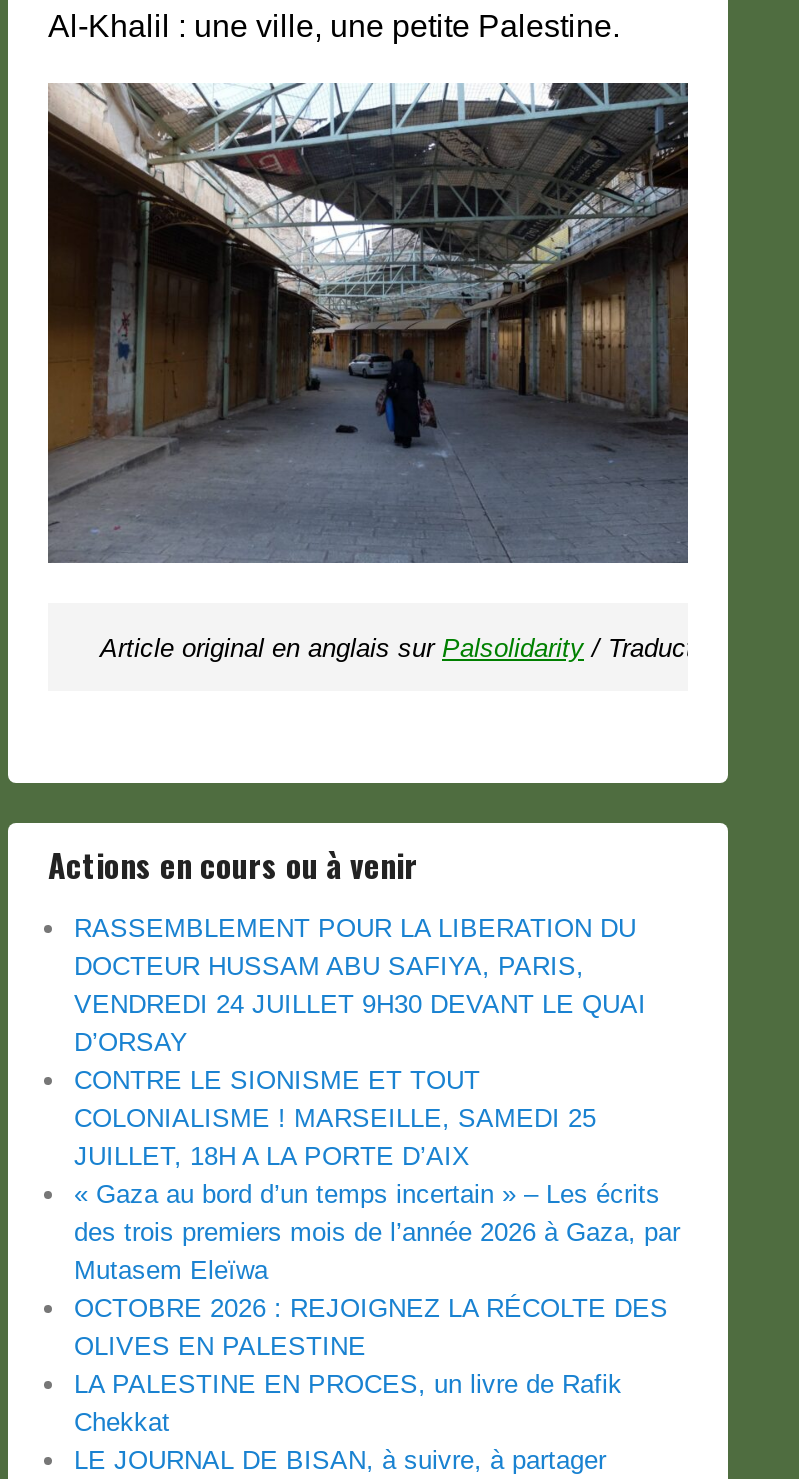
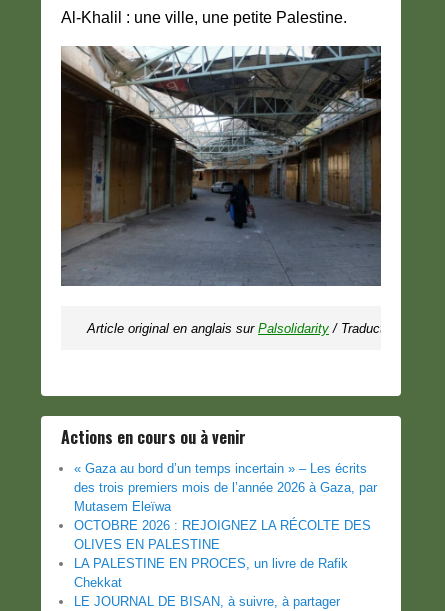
- RASSEMBLEMENT POUR LA LIBERATION DU
- DOCTEUR HUSSAM ABU SAFIYA, PARIS,
- VENDREDI 24 JUILLET 9H30 DEVANT LE QUAI
- D’ORSAY
- CONTRE LE SIONISME ET TOUT
- COLONIALISME ! MARSEILLE, SAMEDI 25
- JUILLET, 18H A LA PORTE D’AIX
